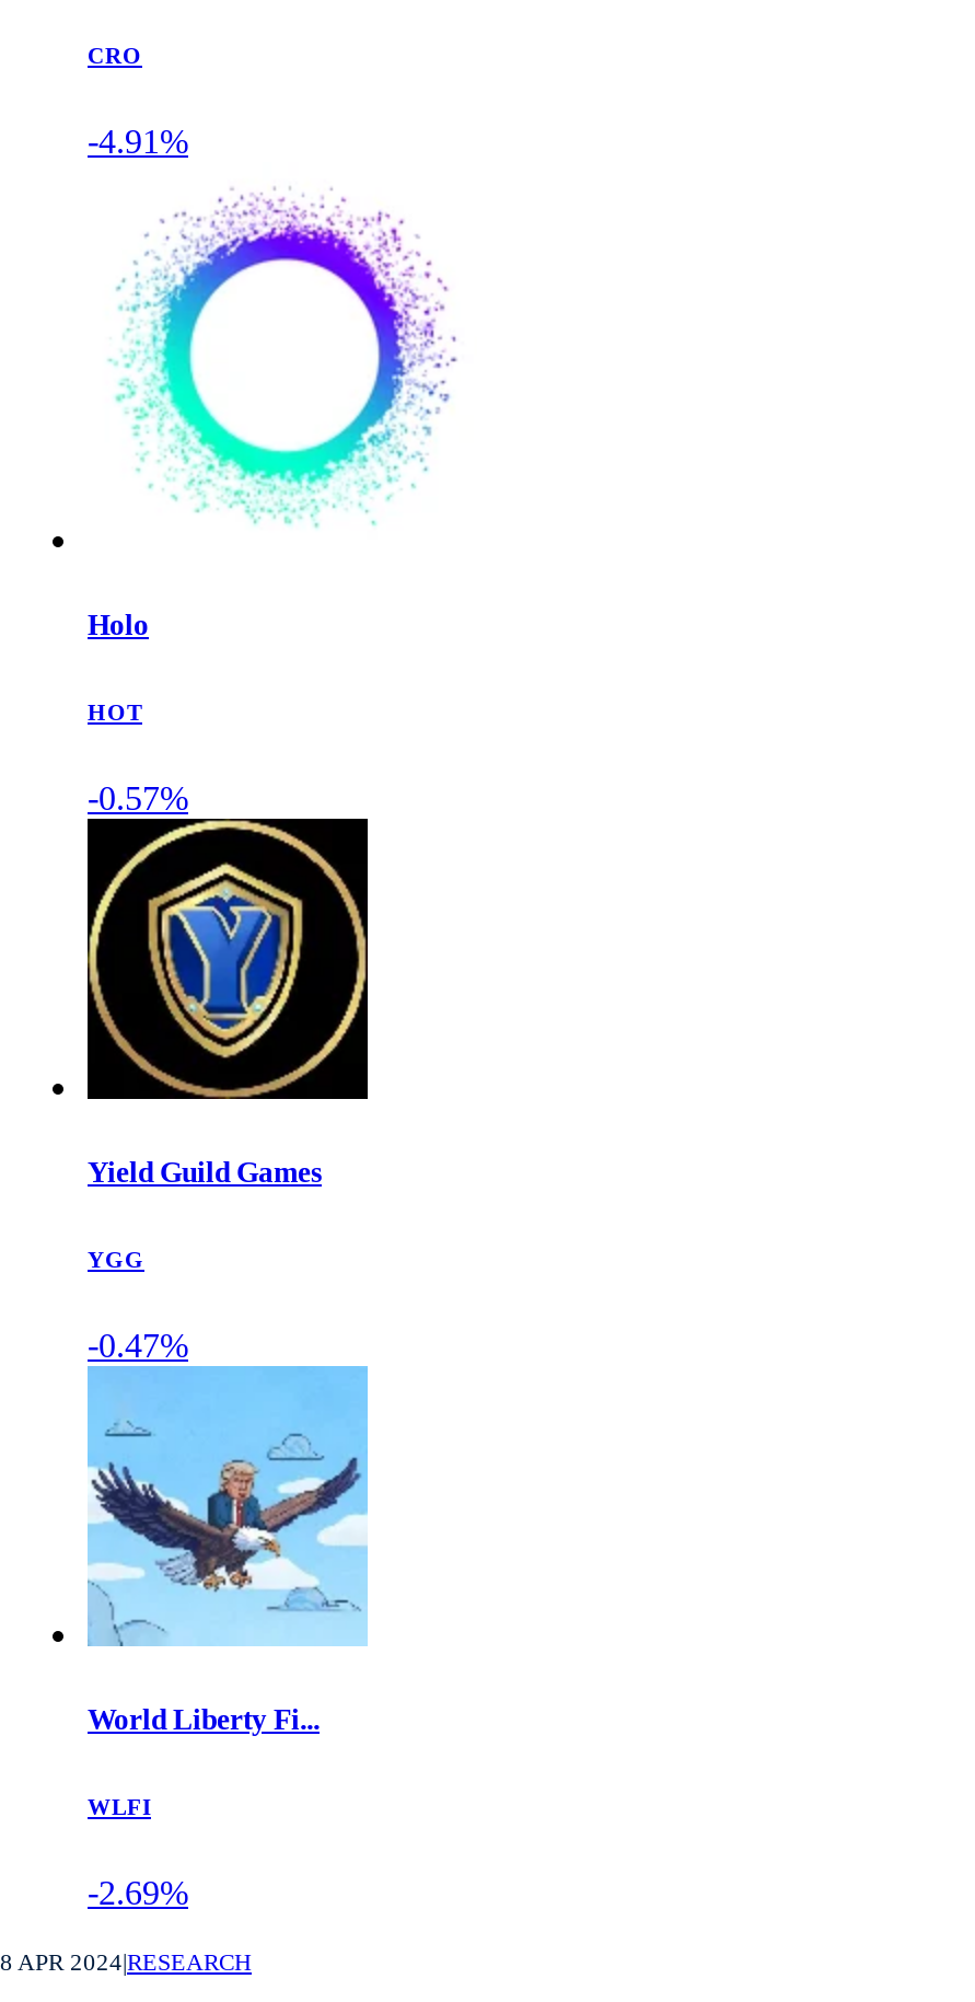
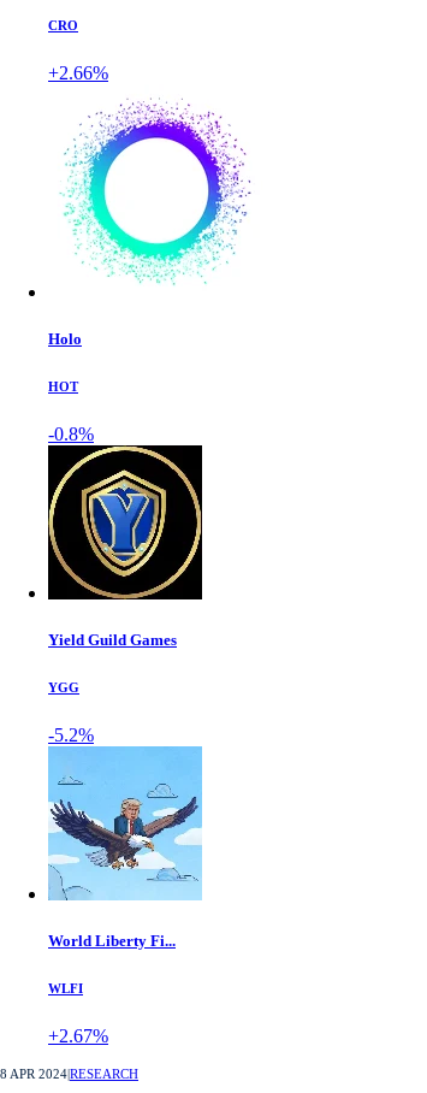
- -4.91%
+ +2.66%

- -0.57%
+ -0.8%

- -0.47%
+ -5.2%

- -2.69%
+ +2.67%
